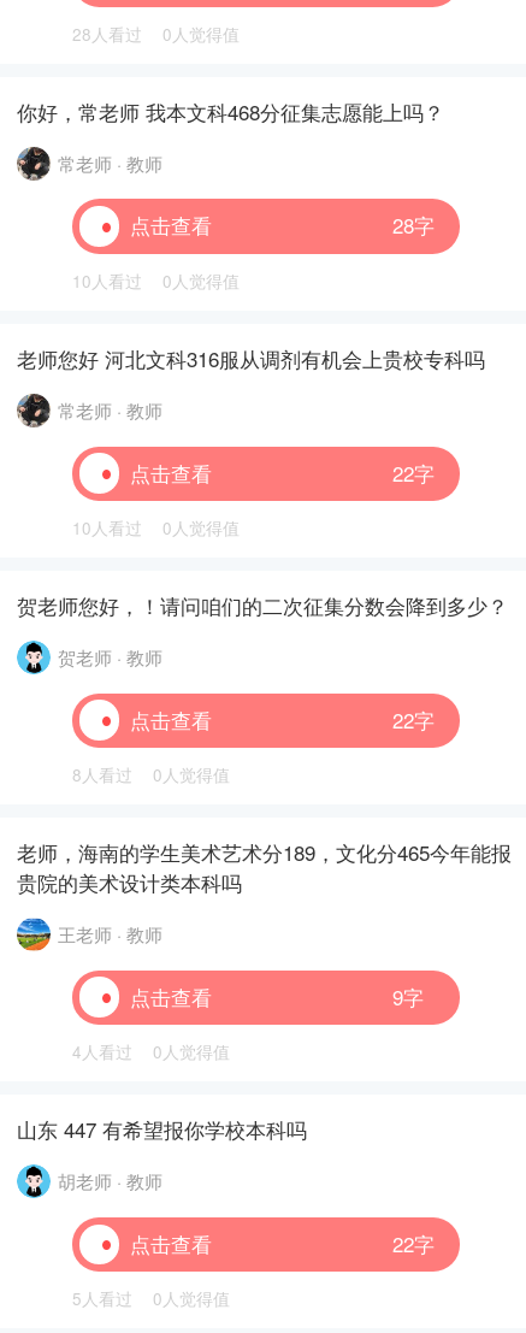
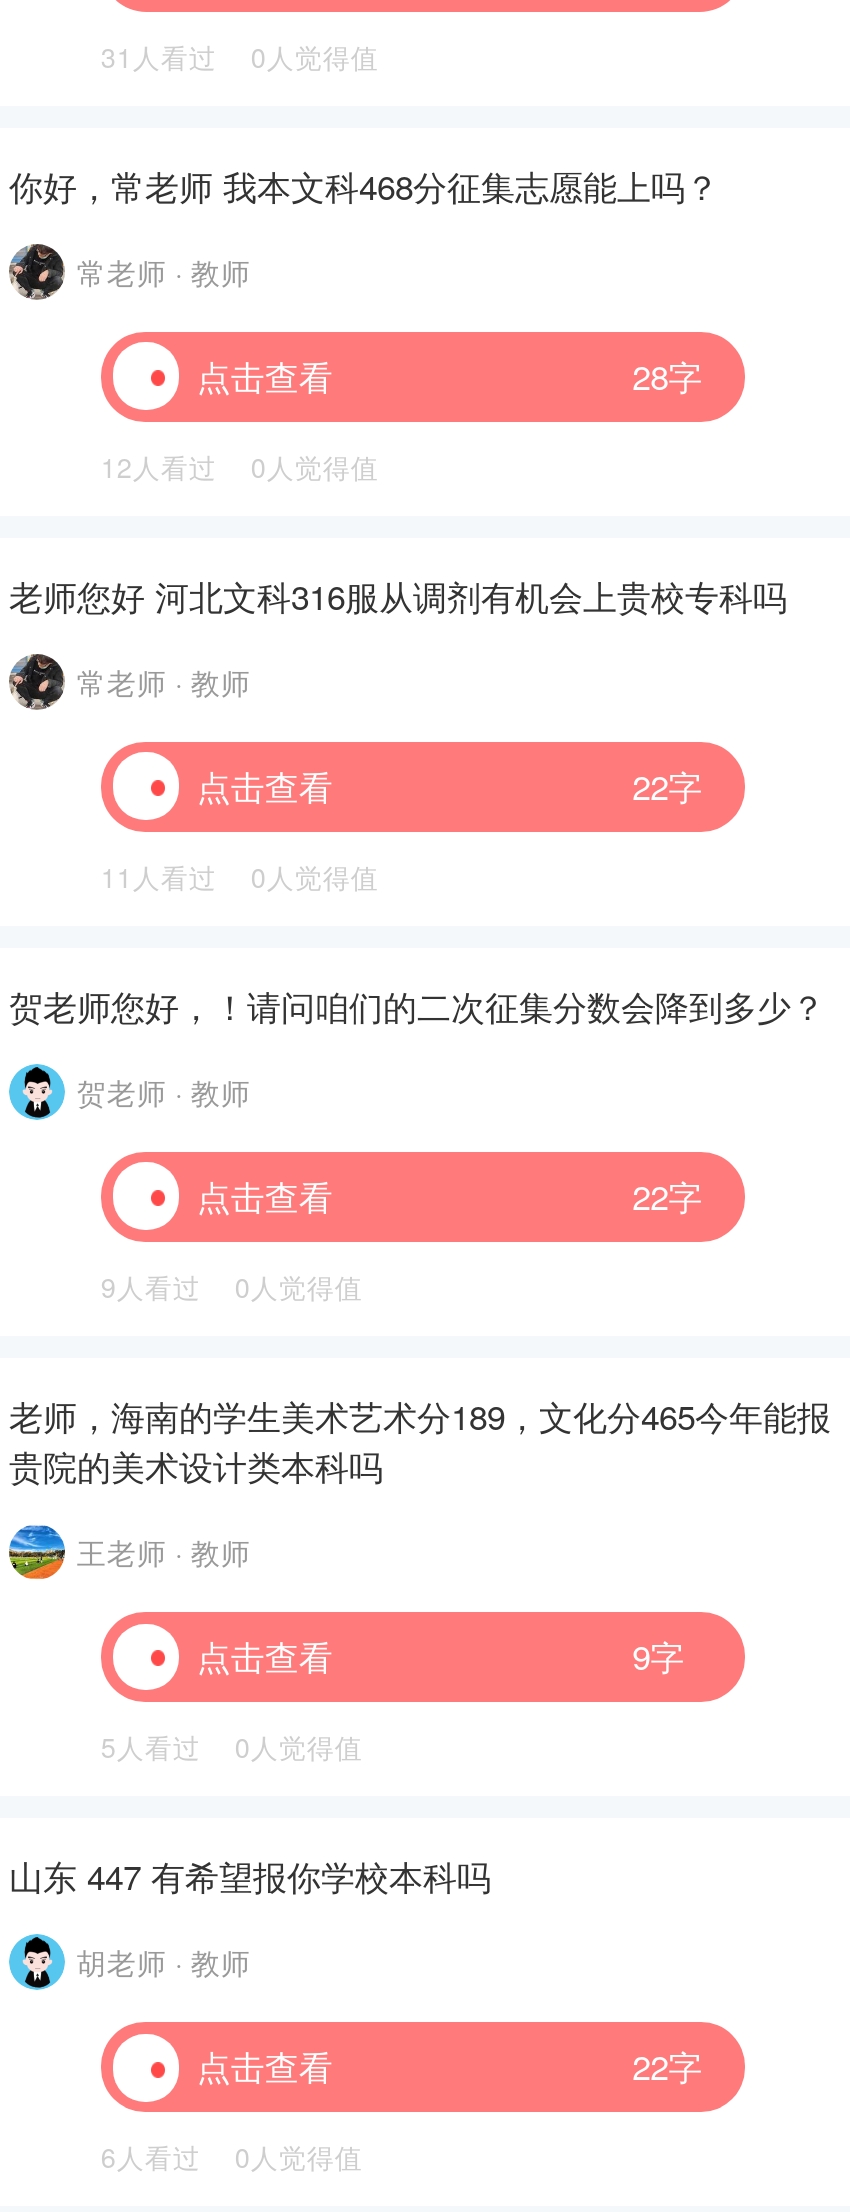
- 28人看过 0人觉得值
+ 31人看过 0人觉得值

- 10人看过 0人觉得值
+ 12人看过 0人觉得值

- 10人看过 0人觉得值
+ 11人看过 0人觉得值

- 8人看过 0人觉得值
+ 9人看过 0人觉得值

- 4人看过 0人觉得值
+ 5人看过 0人觉得值

- 5人看过 0人觉得值
+ 6人看过 0人觉得值
